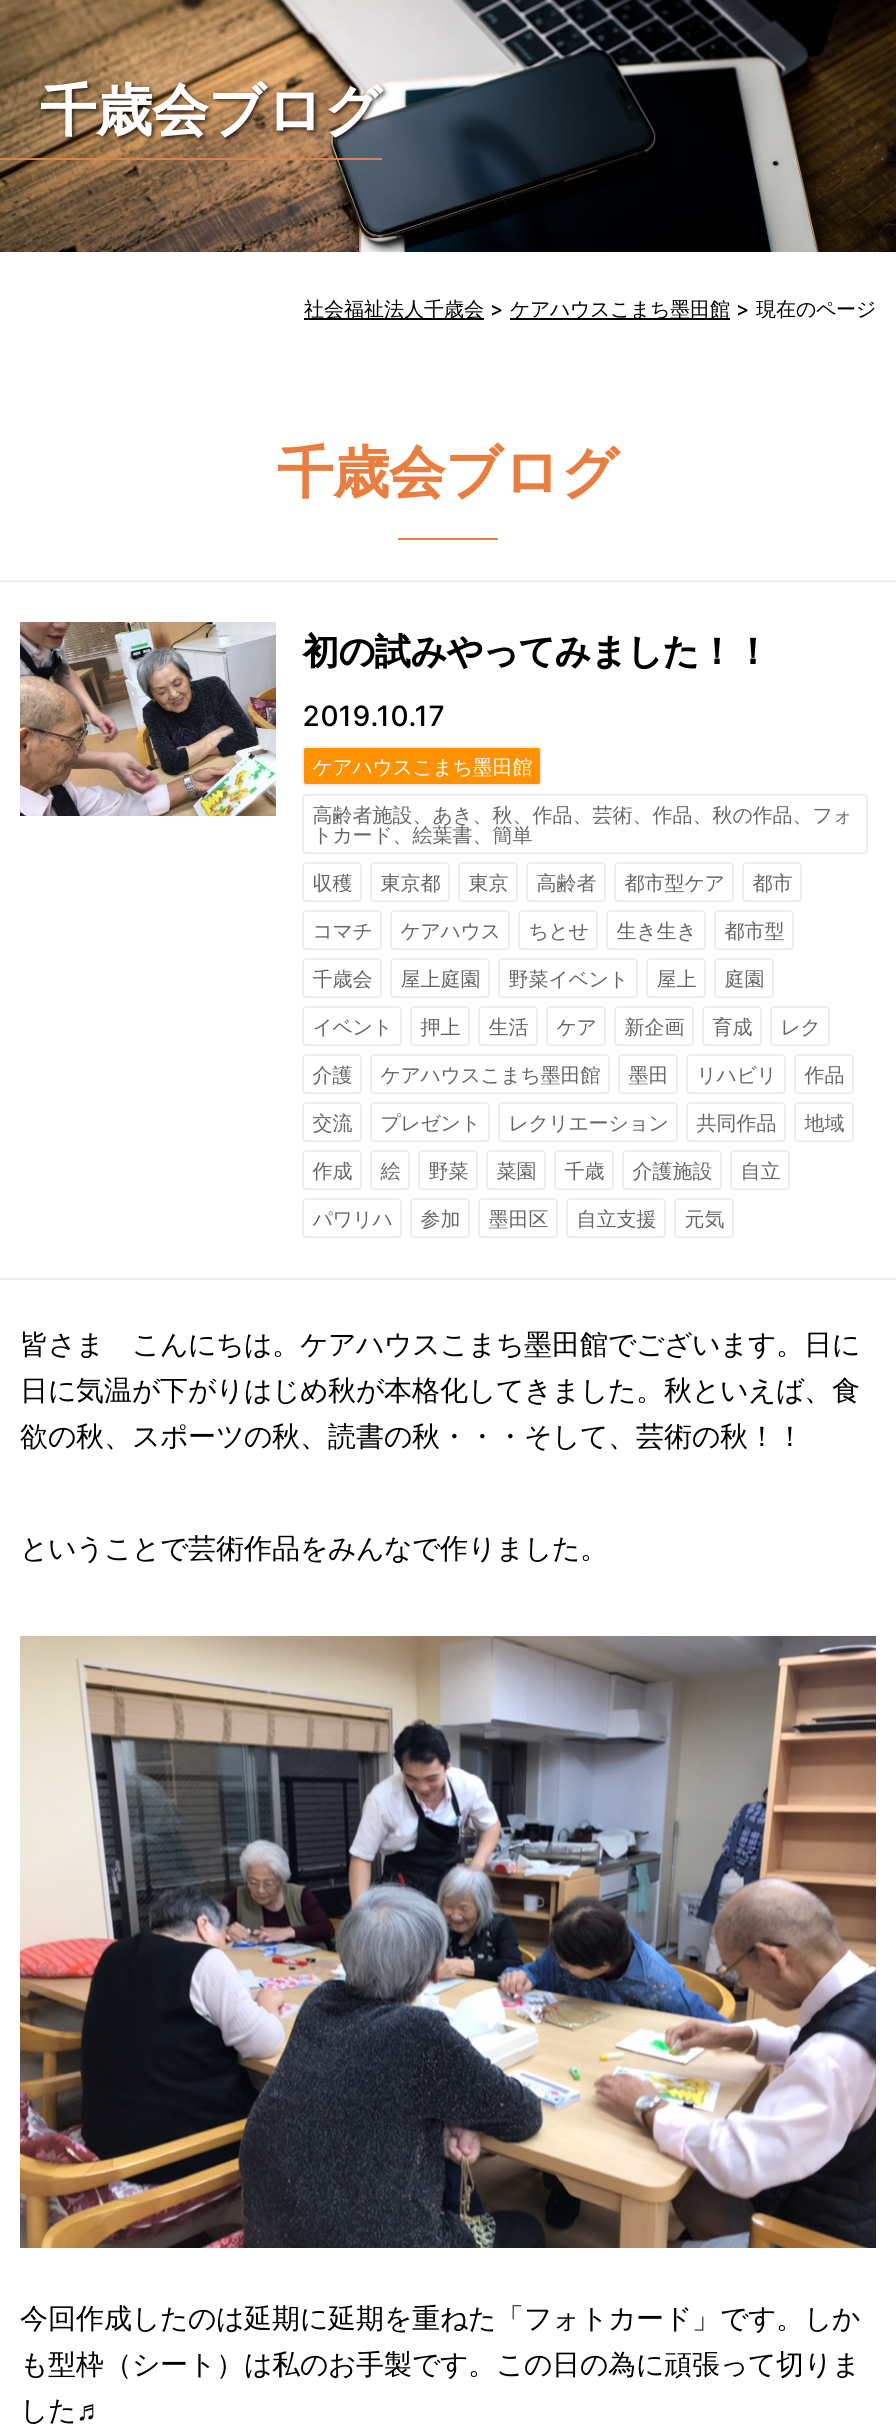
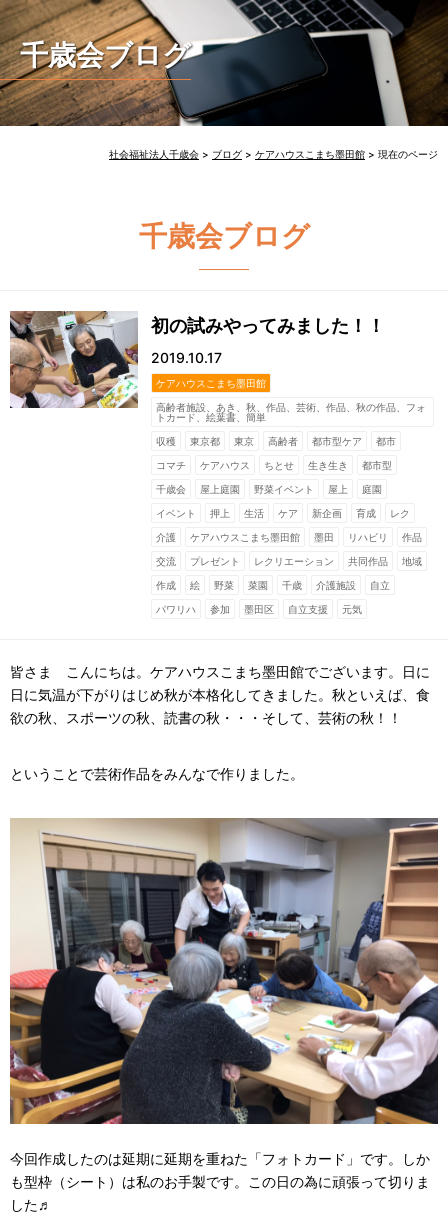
- 社会福祉法人千歳会>ケアハウスこまち墨田館>現在のページ
+ 社会福祉法人千歳会>ブログ>ケアハウスこまち墨田館>現在のページ
